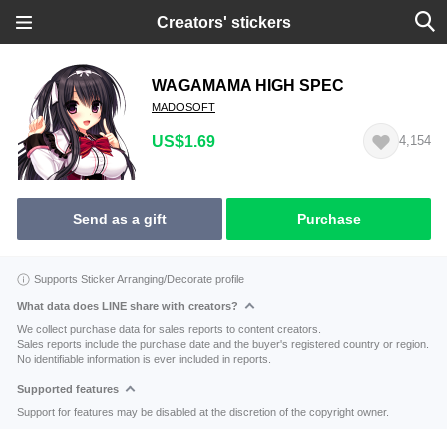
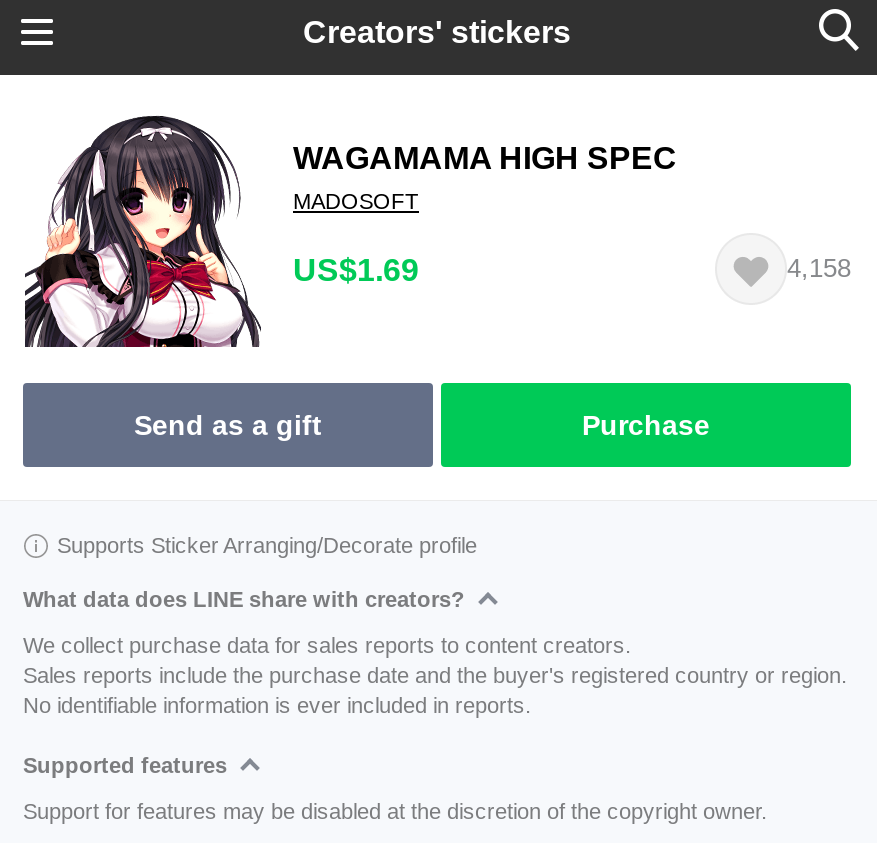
- 4,154
+ 4,158
